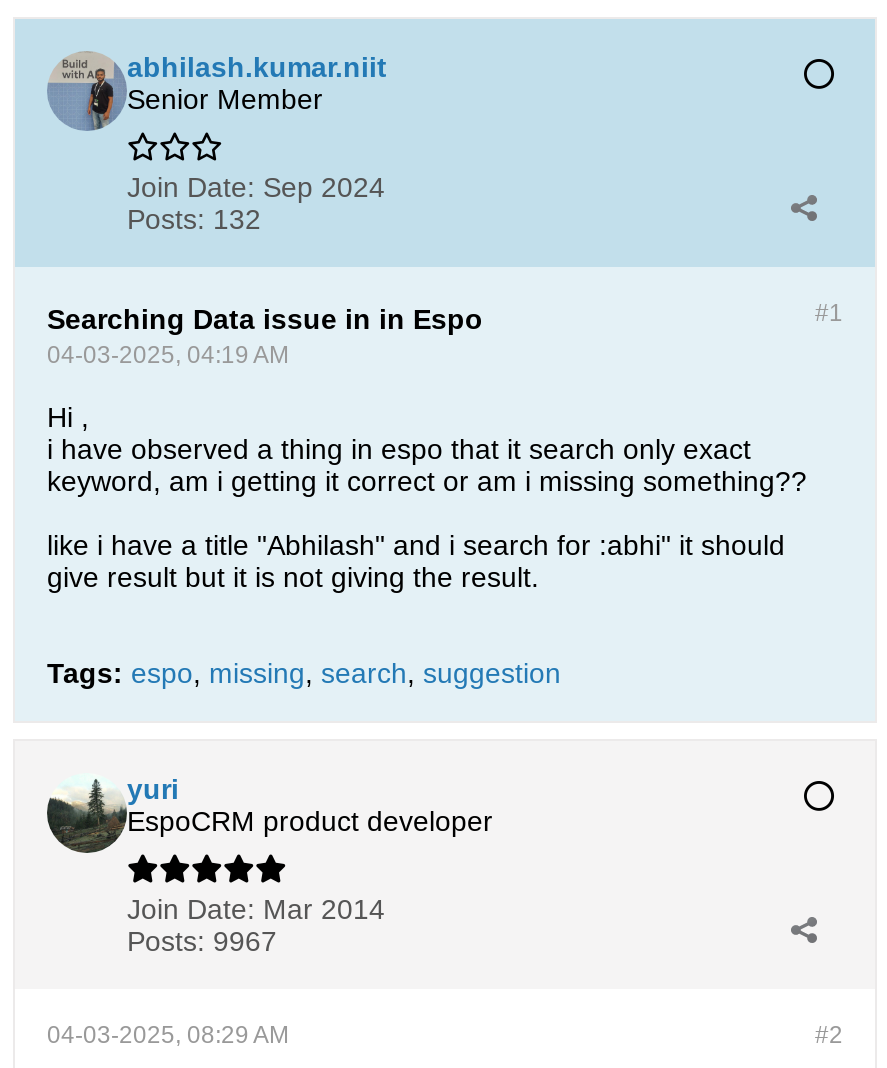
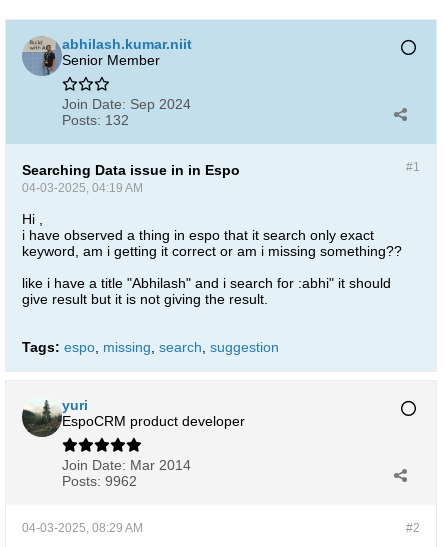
- Posts: 9967
+ Posts: 9962
